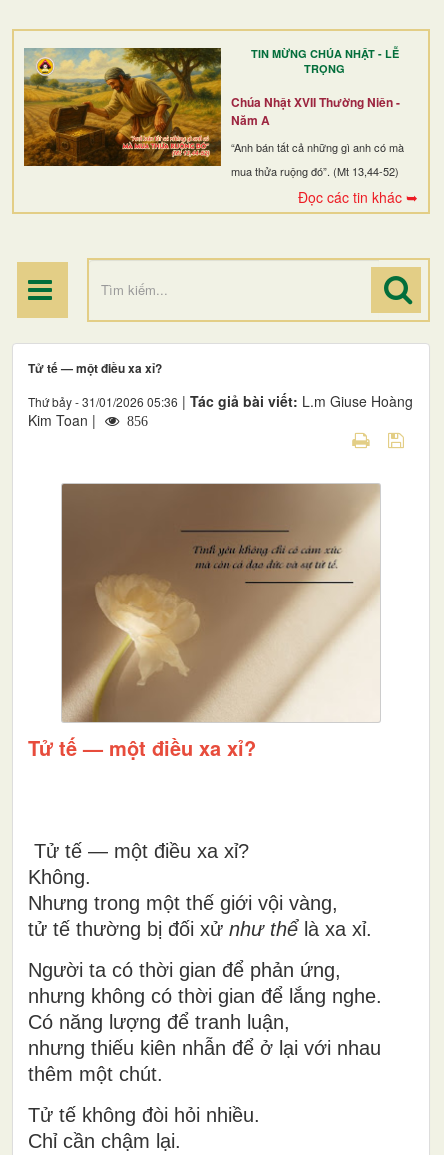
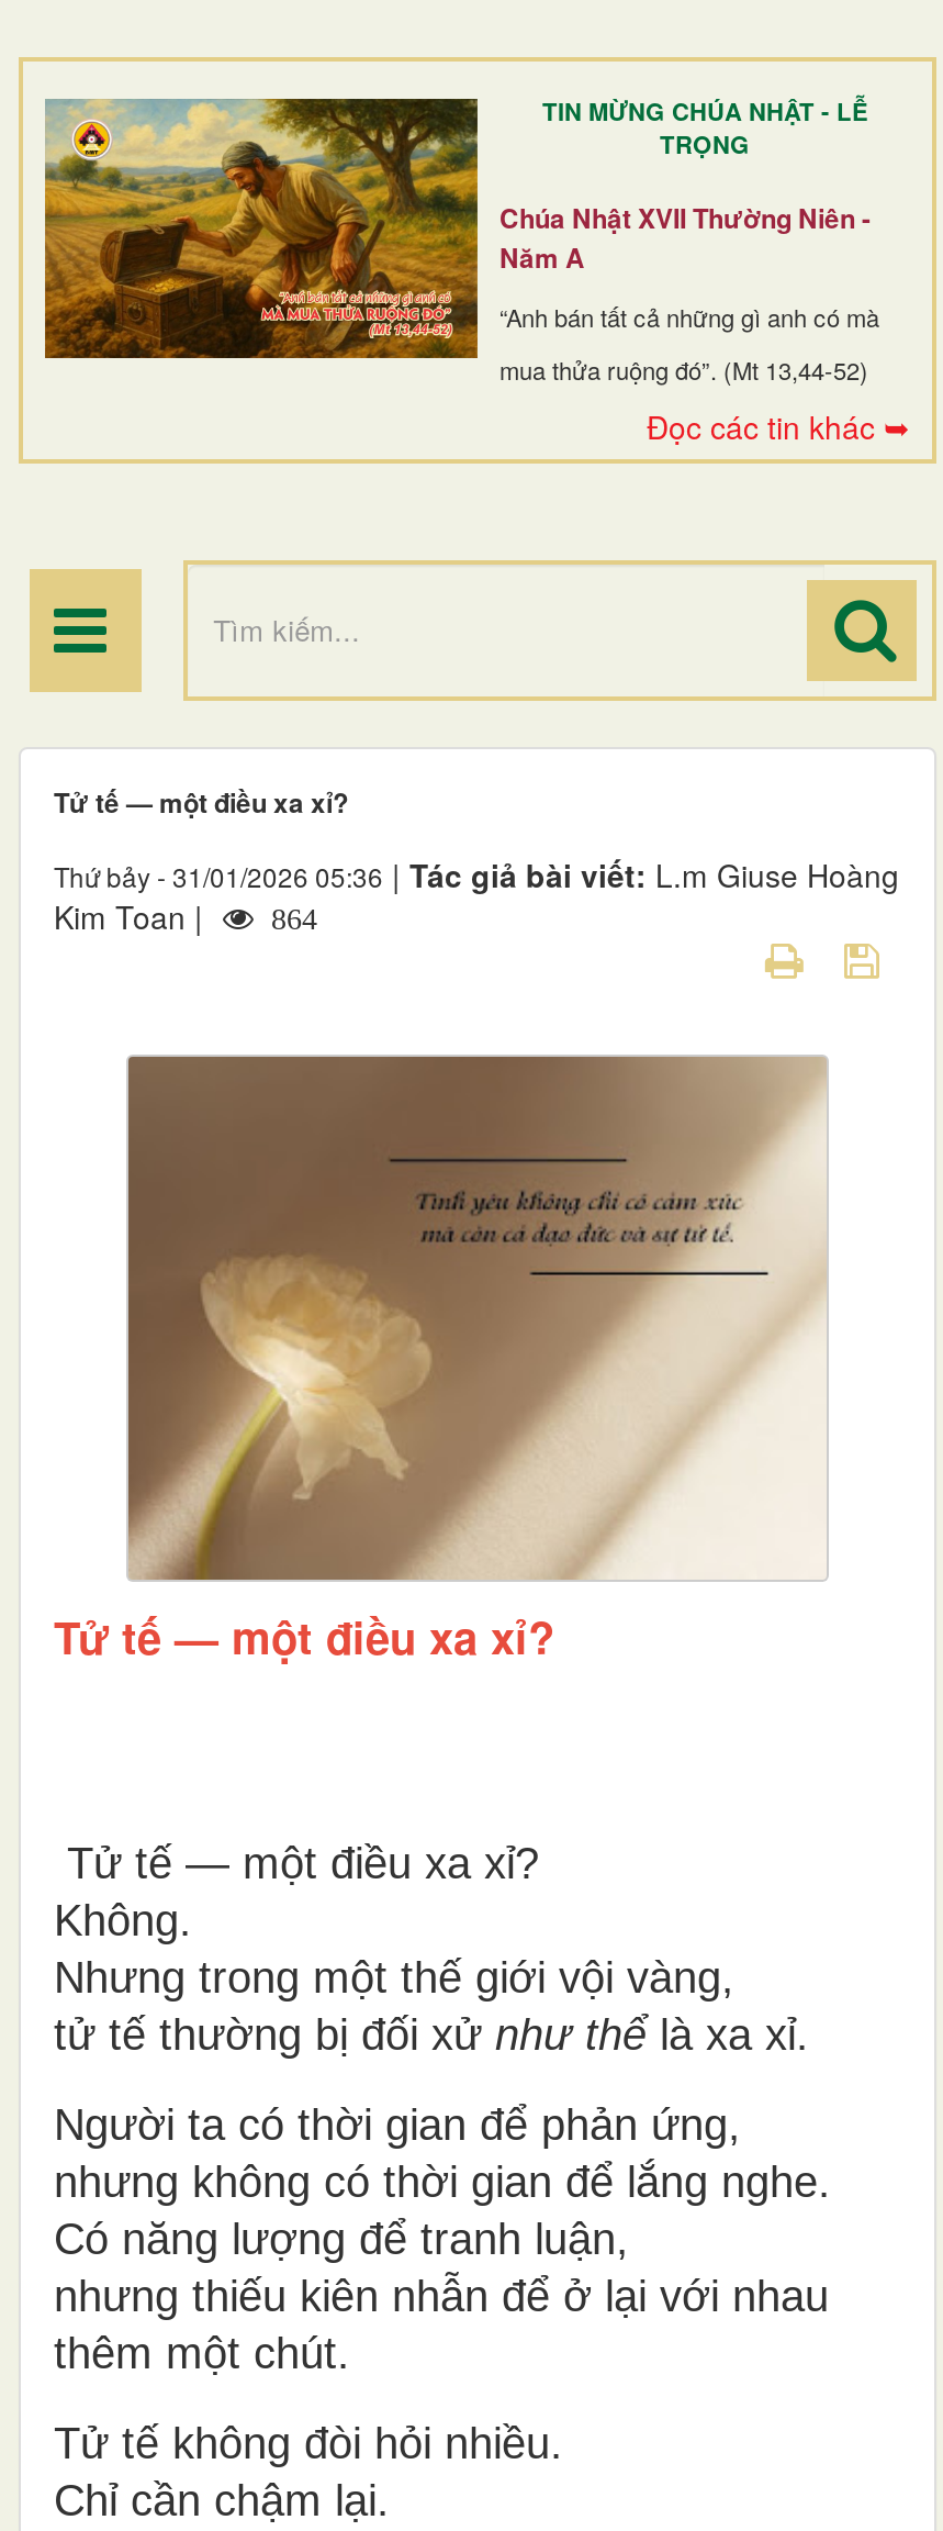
- 856
+ 864
